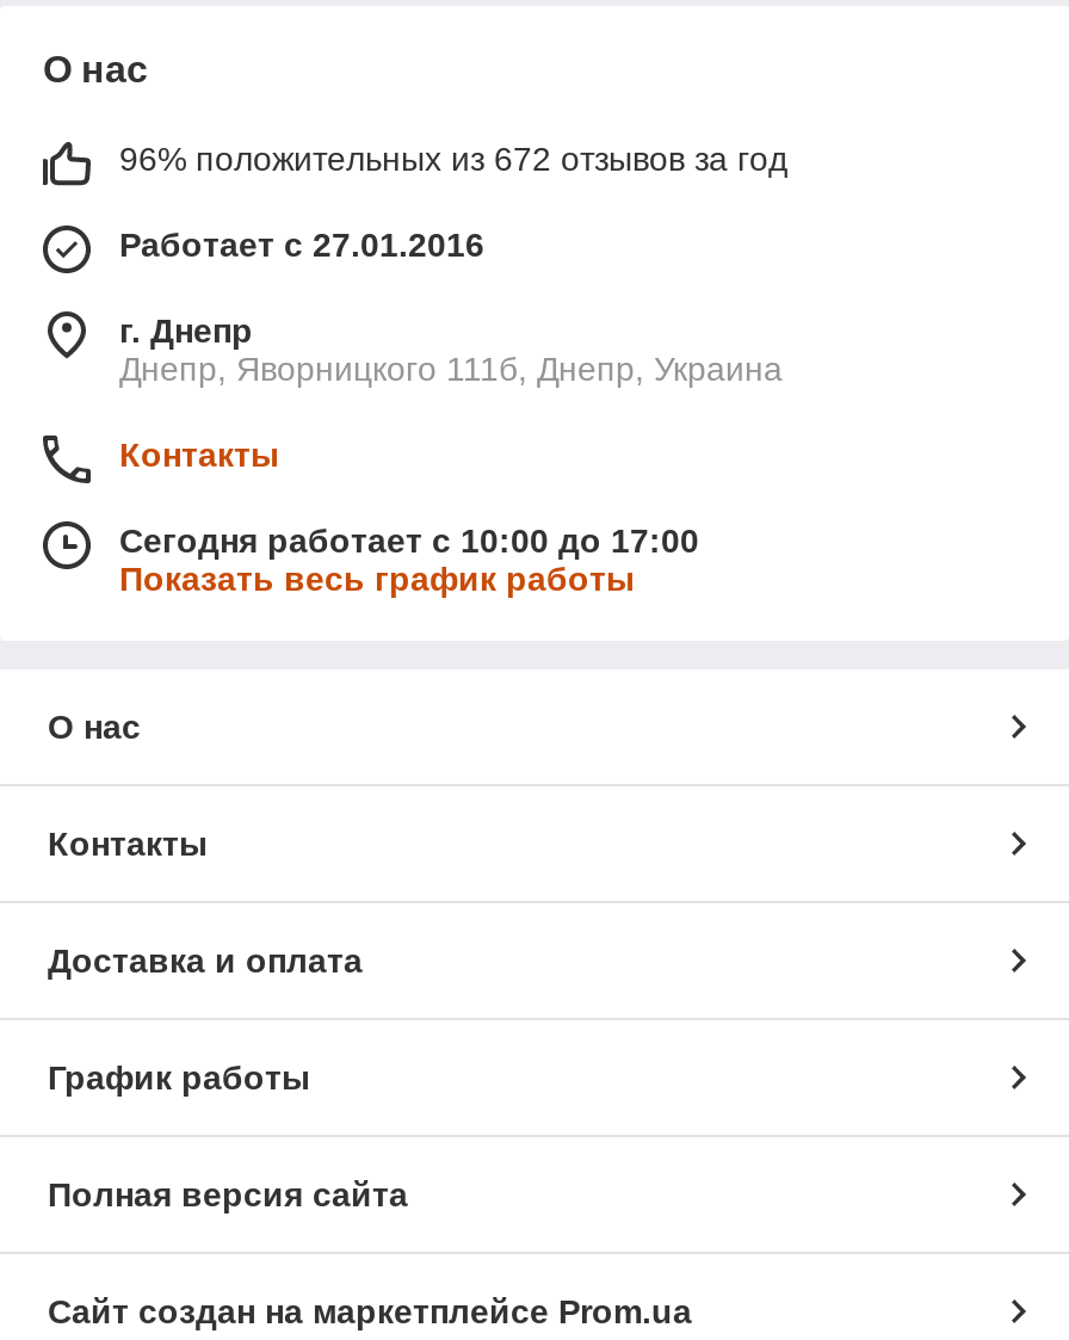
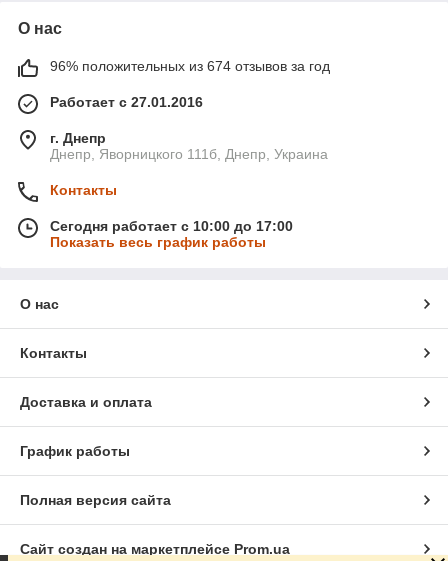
- 96% положительных из 672 отзывов за год
+ 96% положительных из 674 отзывов за год
